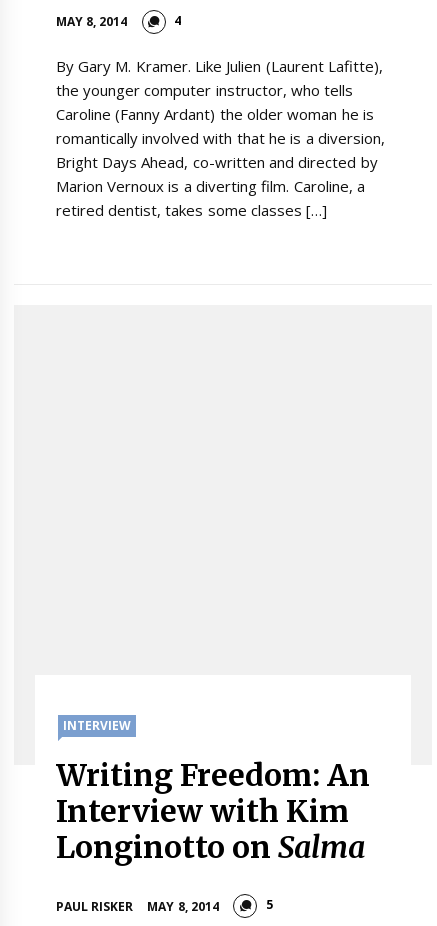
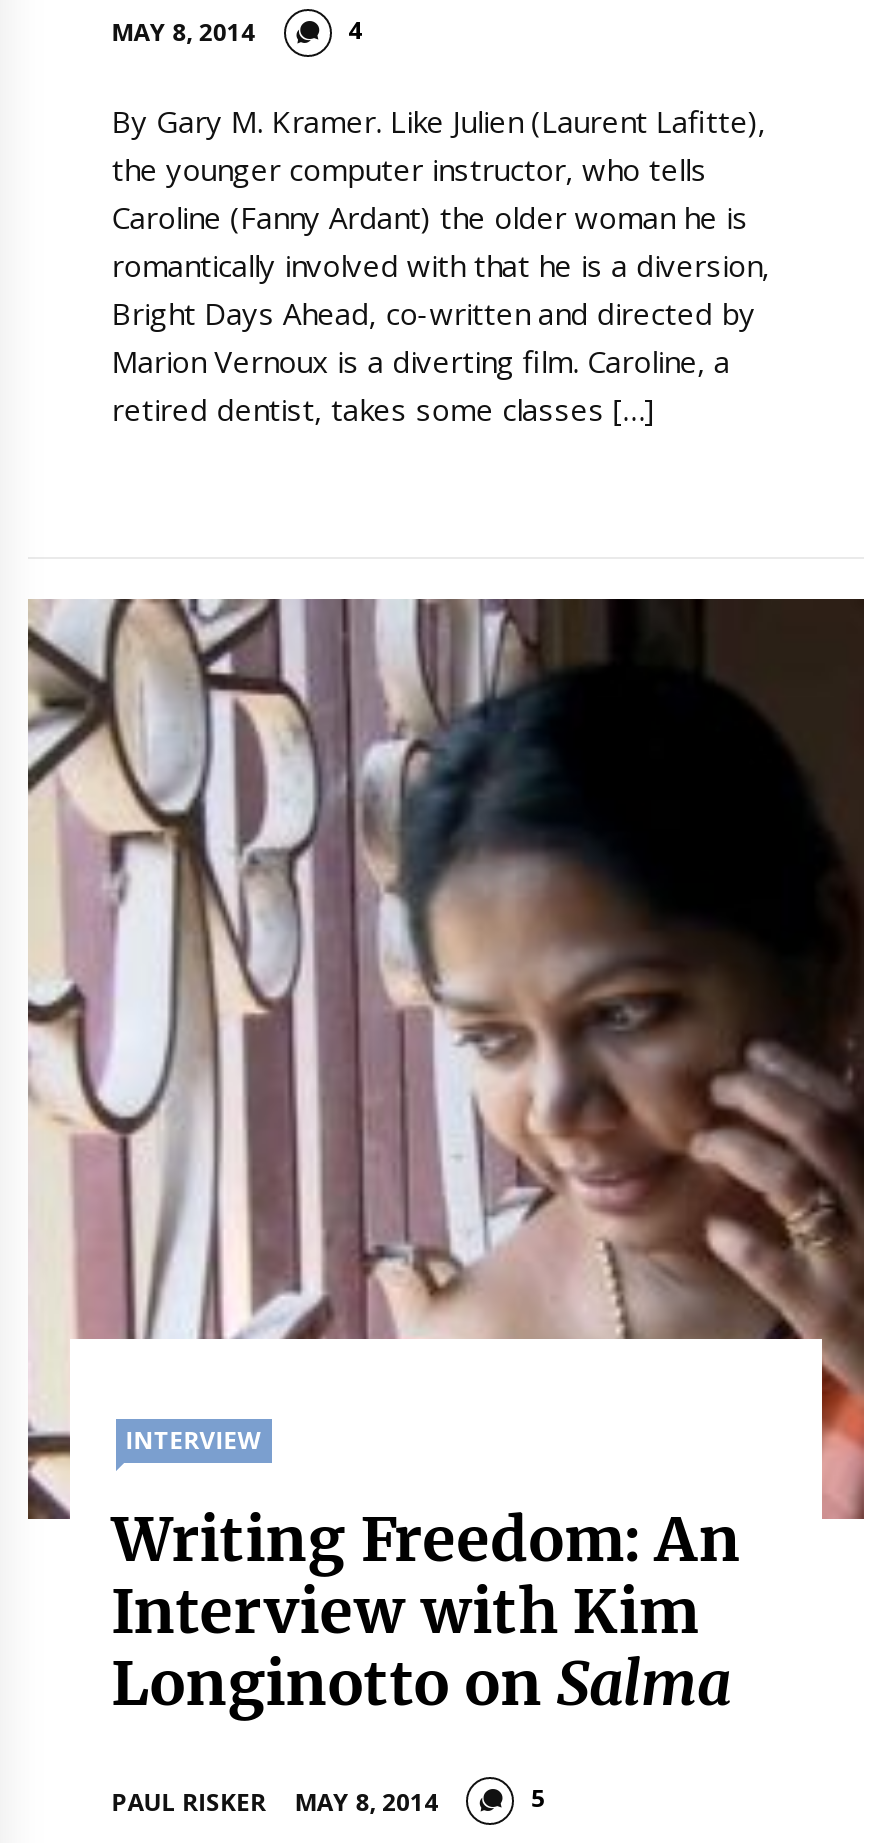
+ [image]
